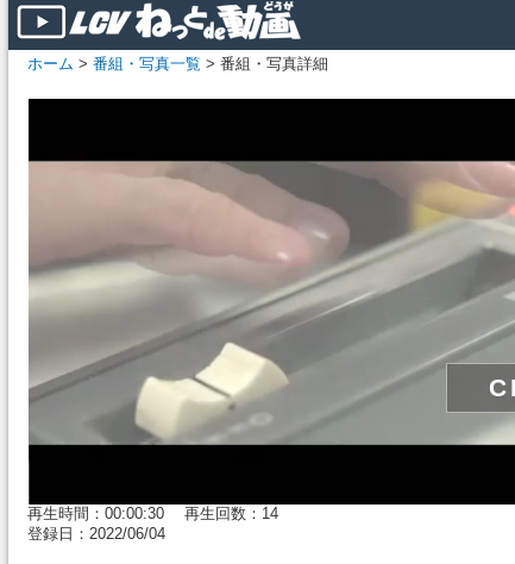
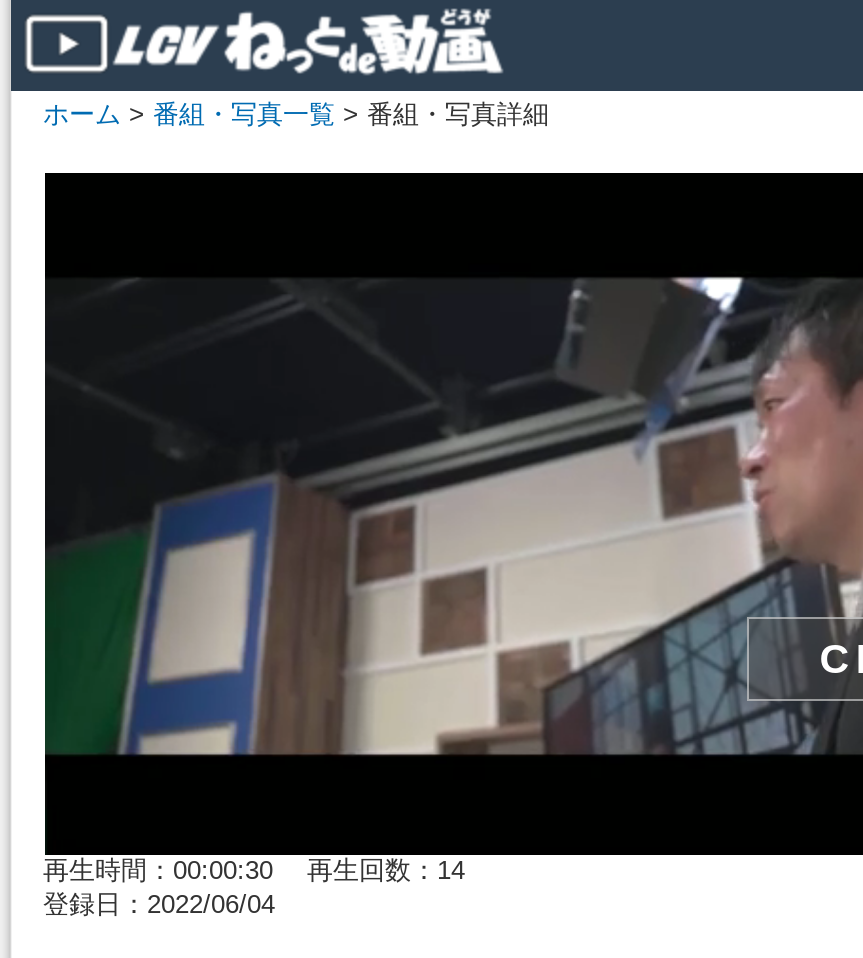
- [image]
+ [image]
